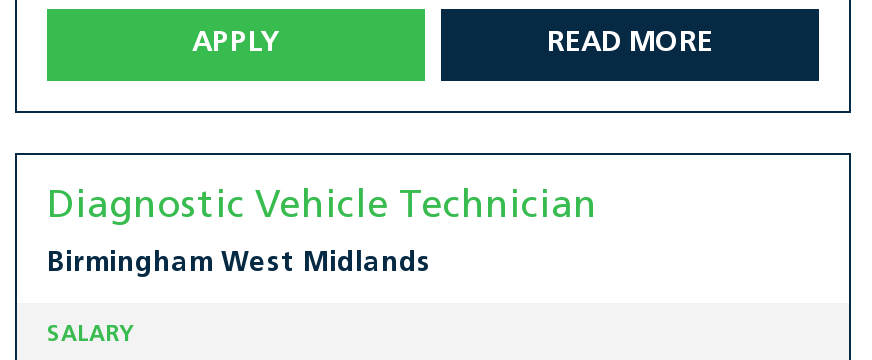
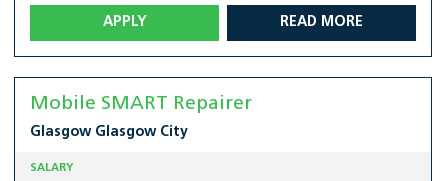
- Diagnostic Vehicle Technician
+ Mobile SMART Repairer

- Birmingham West Midlands
+ Glasgow Glasgow City
